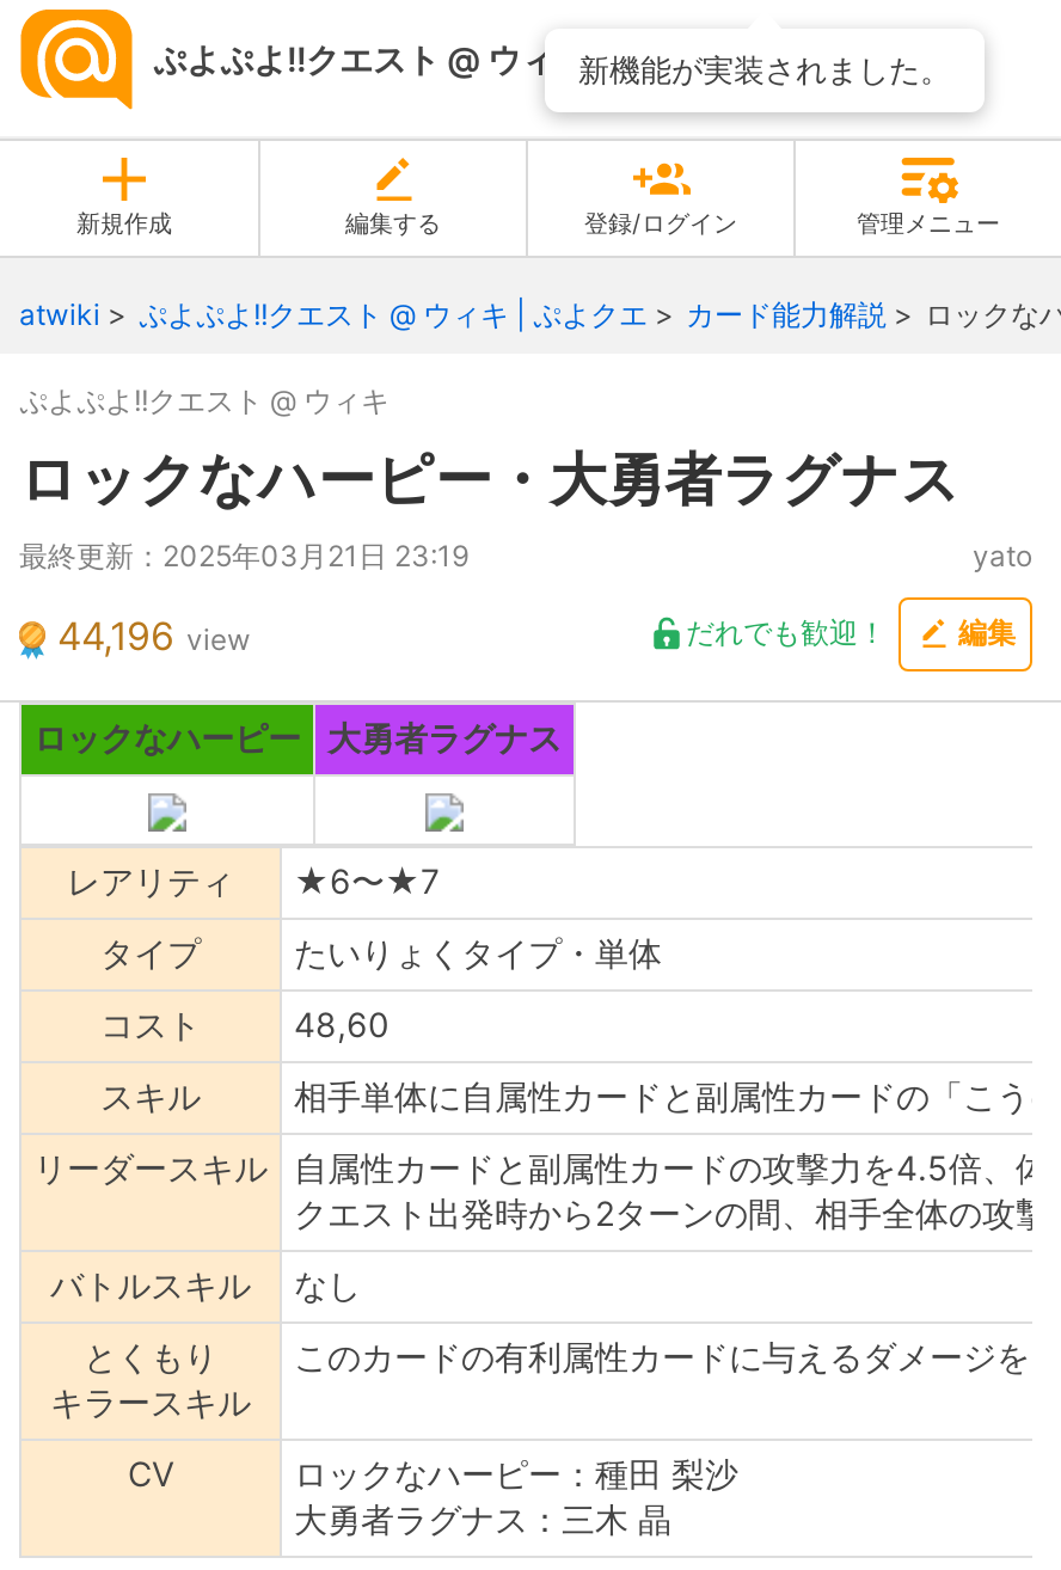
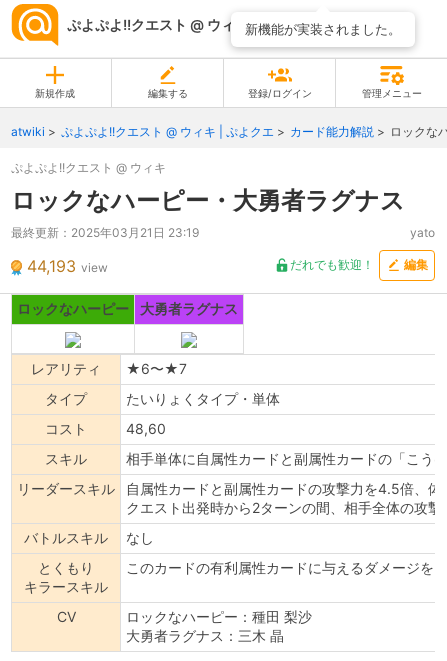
- 44,196 view
+ 44,193 view
